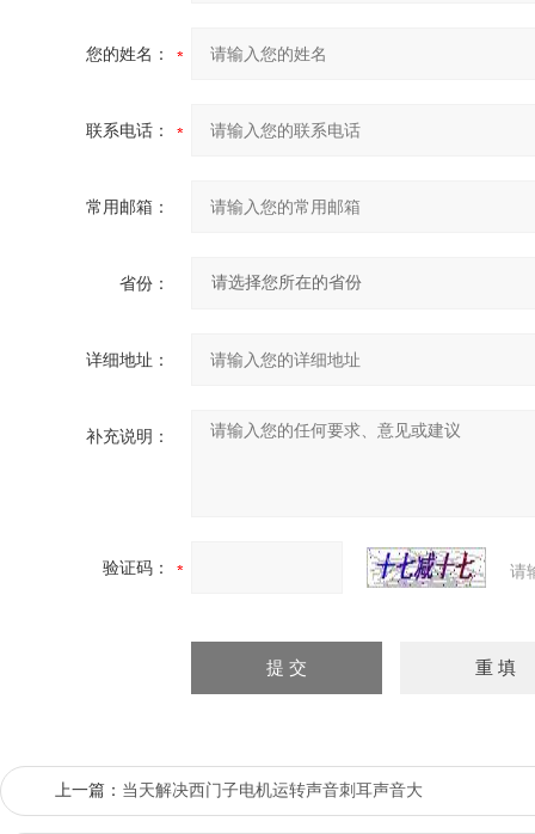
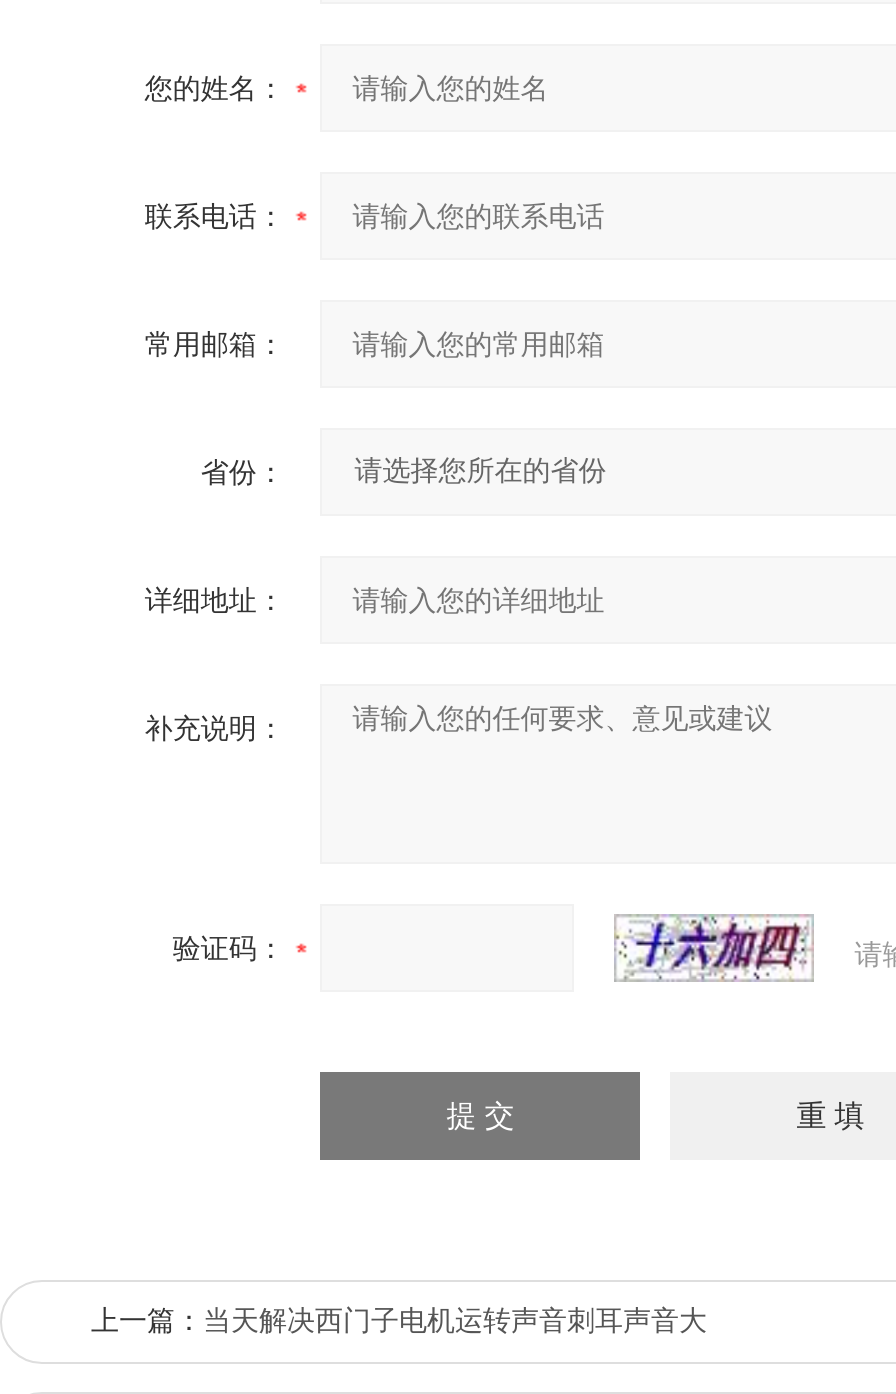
- [image]
+ [image]
